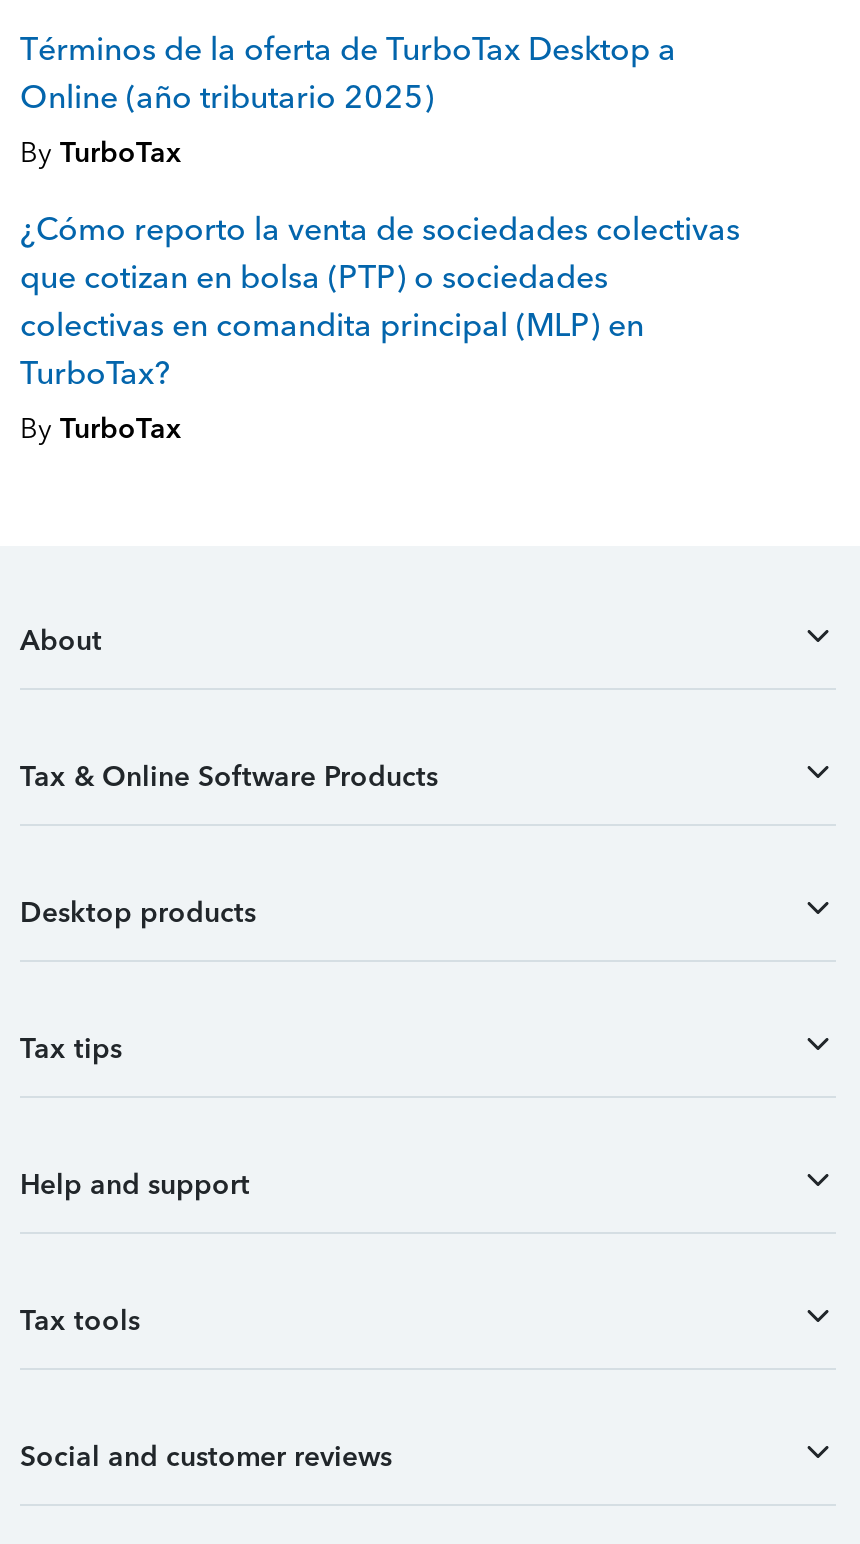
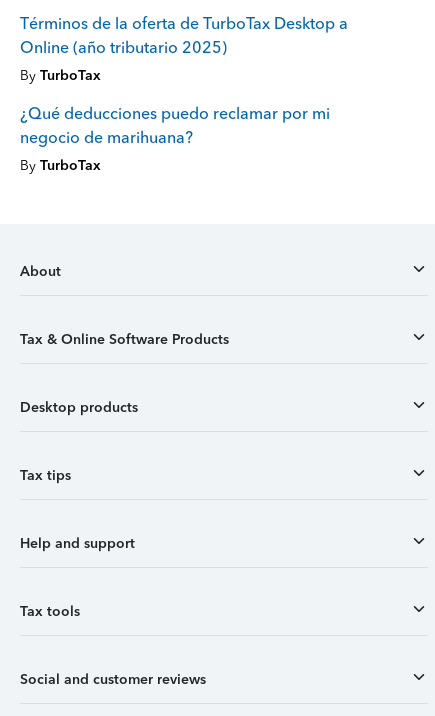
- ¿Cómo reporto la venta de sociedades colectivas
- que cotizan en bolsa (PTP) o sociedades
- colectivas en comandita principal (MLP) en
- TurboTax?
+ ¿Qué deducciones puedo reclamar por mi
+ negocio de marihuana?
